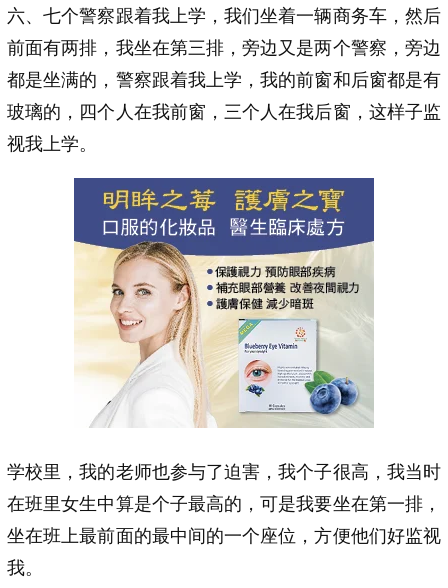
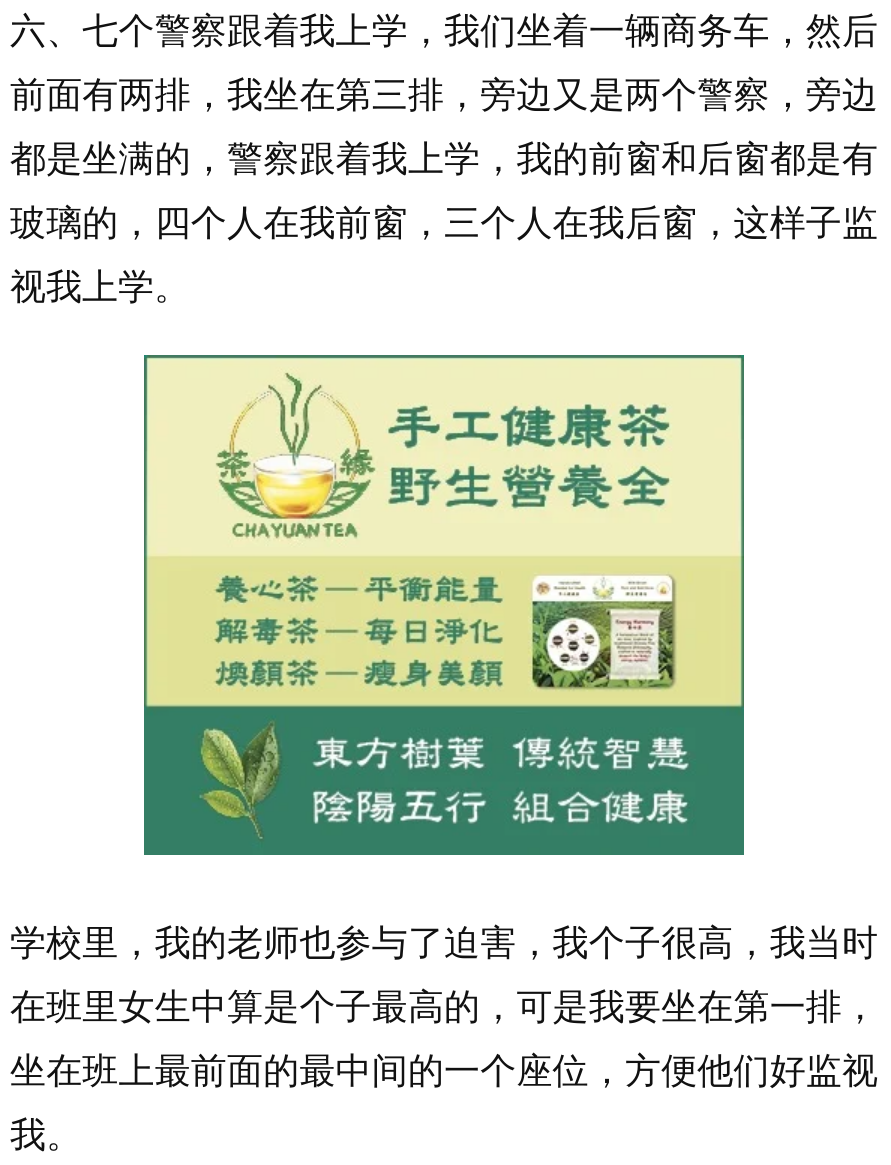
- [image]
+ [image]
